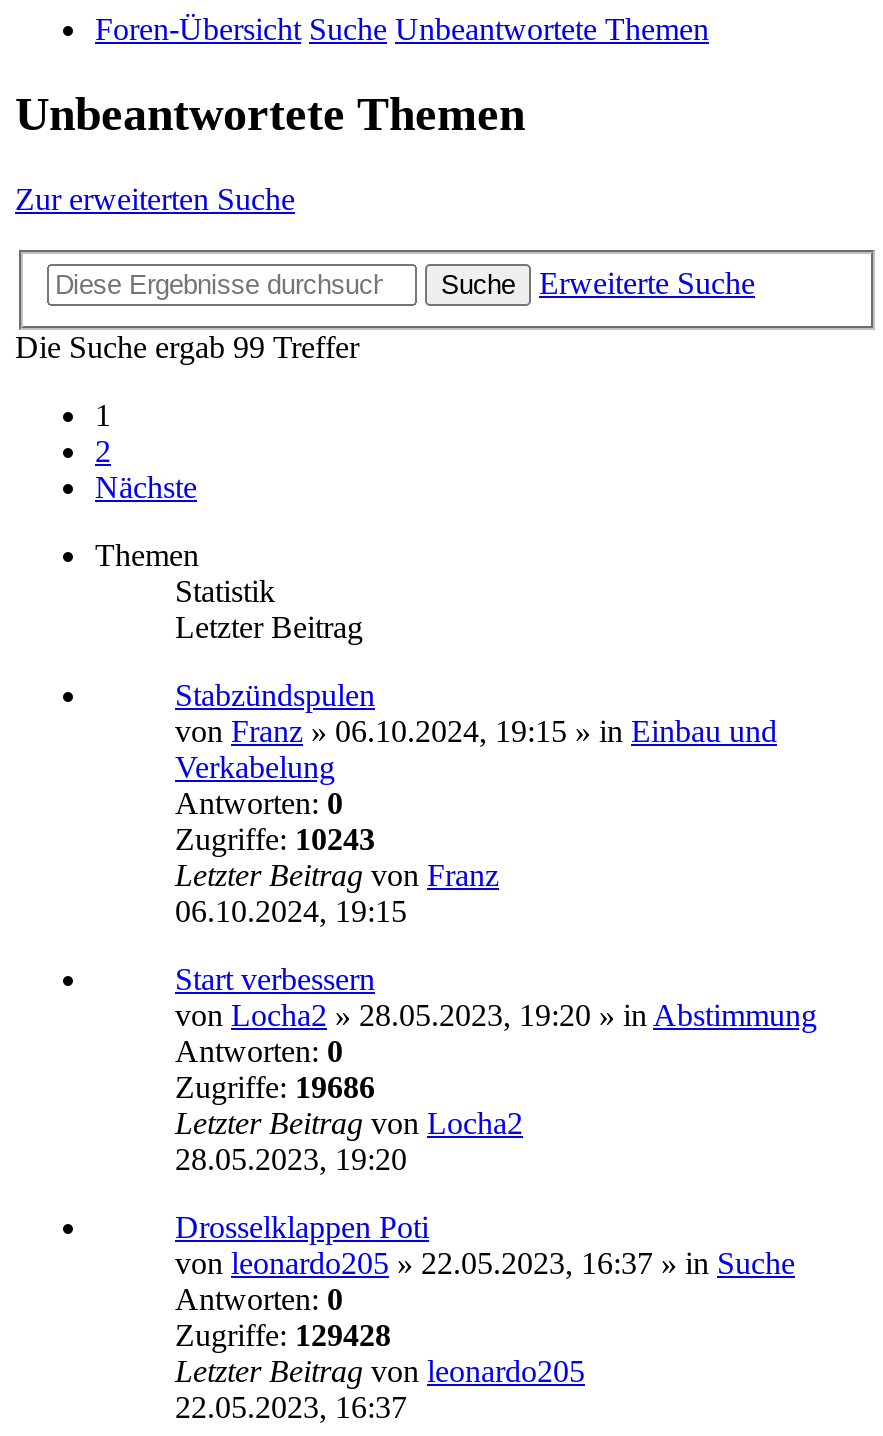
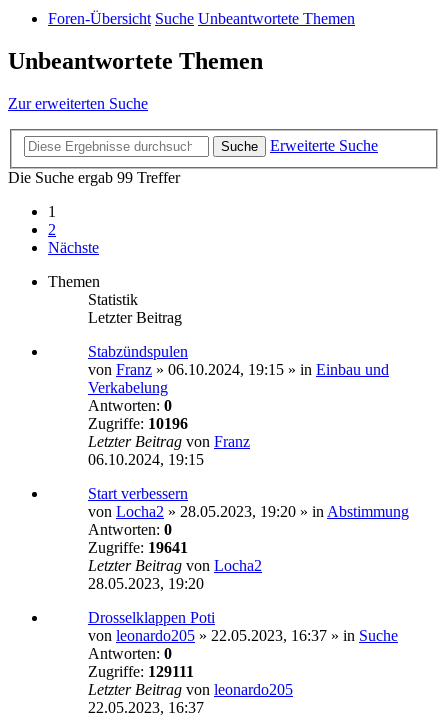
- Zugriffe: 10243
+ Zugriffe: 10196

- Zugriffe: 19686
+ Zugriffe: 19641

- Zugriffe: 129428
+ Zugriffe: 129111
